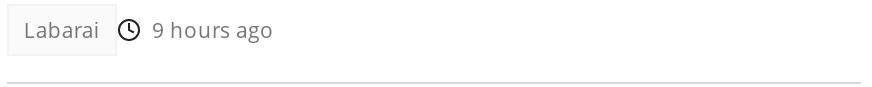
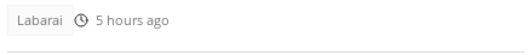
- Labarai 9 hours ago
+ Labarai 5 hours ago
